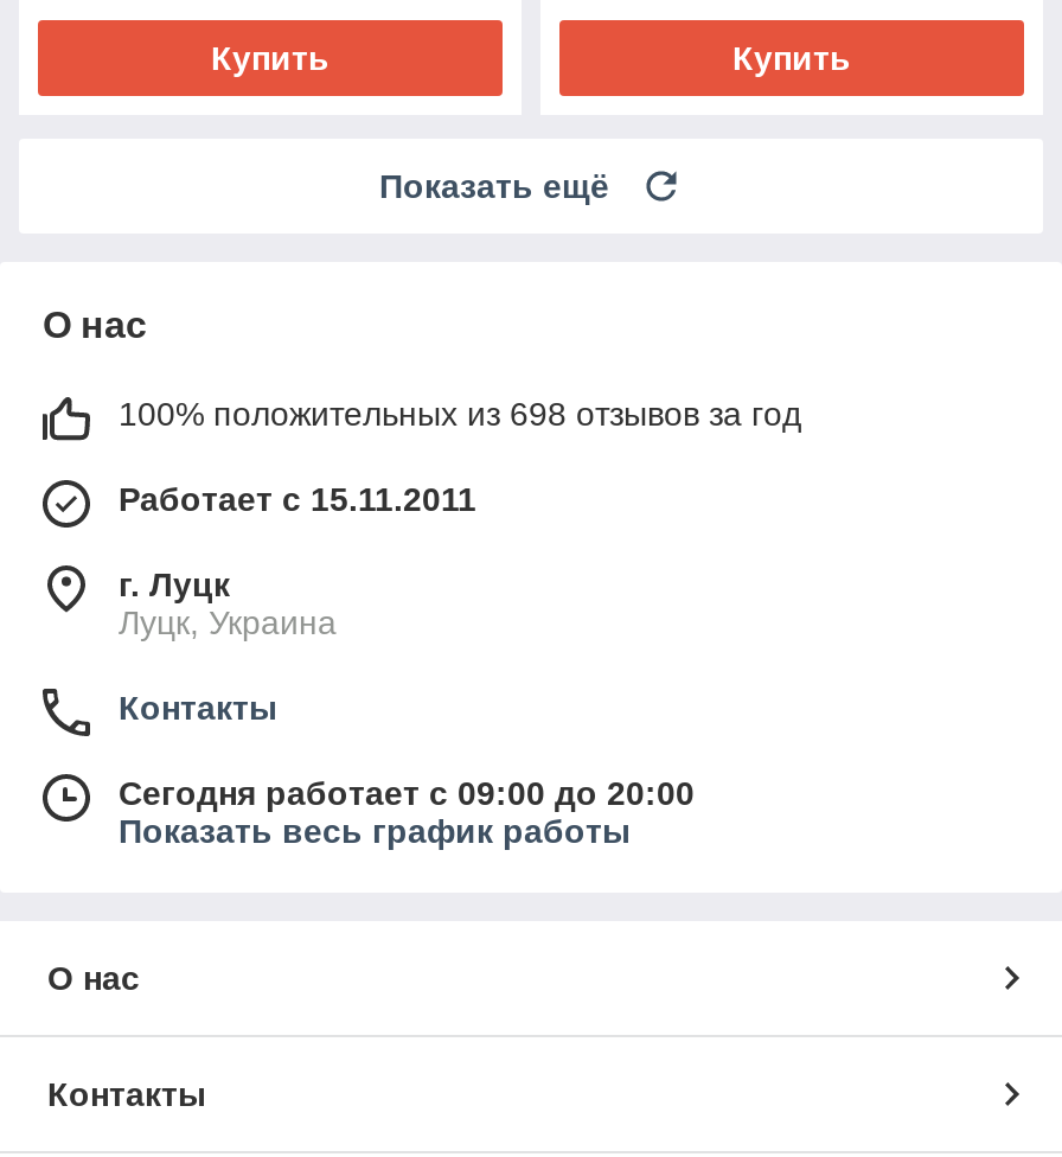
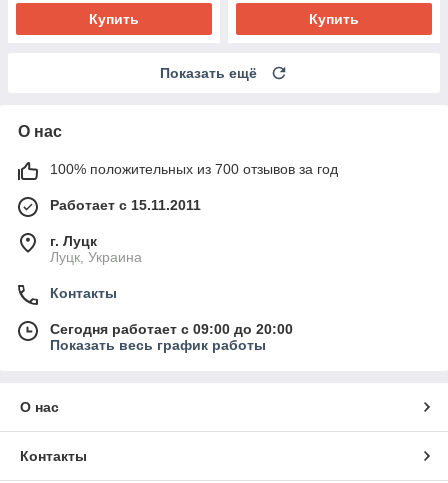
- 100% положительных из 698 отзывов за год
+ 100% положительных из 700 отзывов за год
